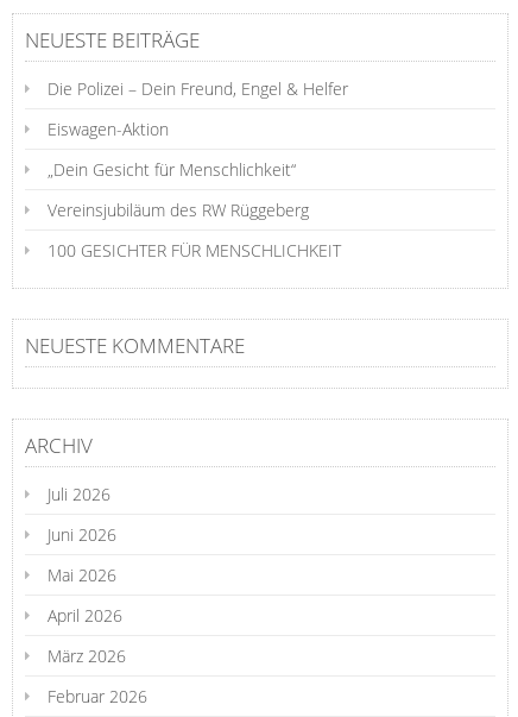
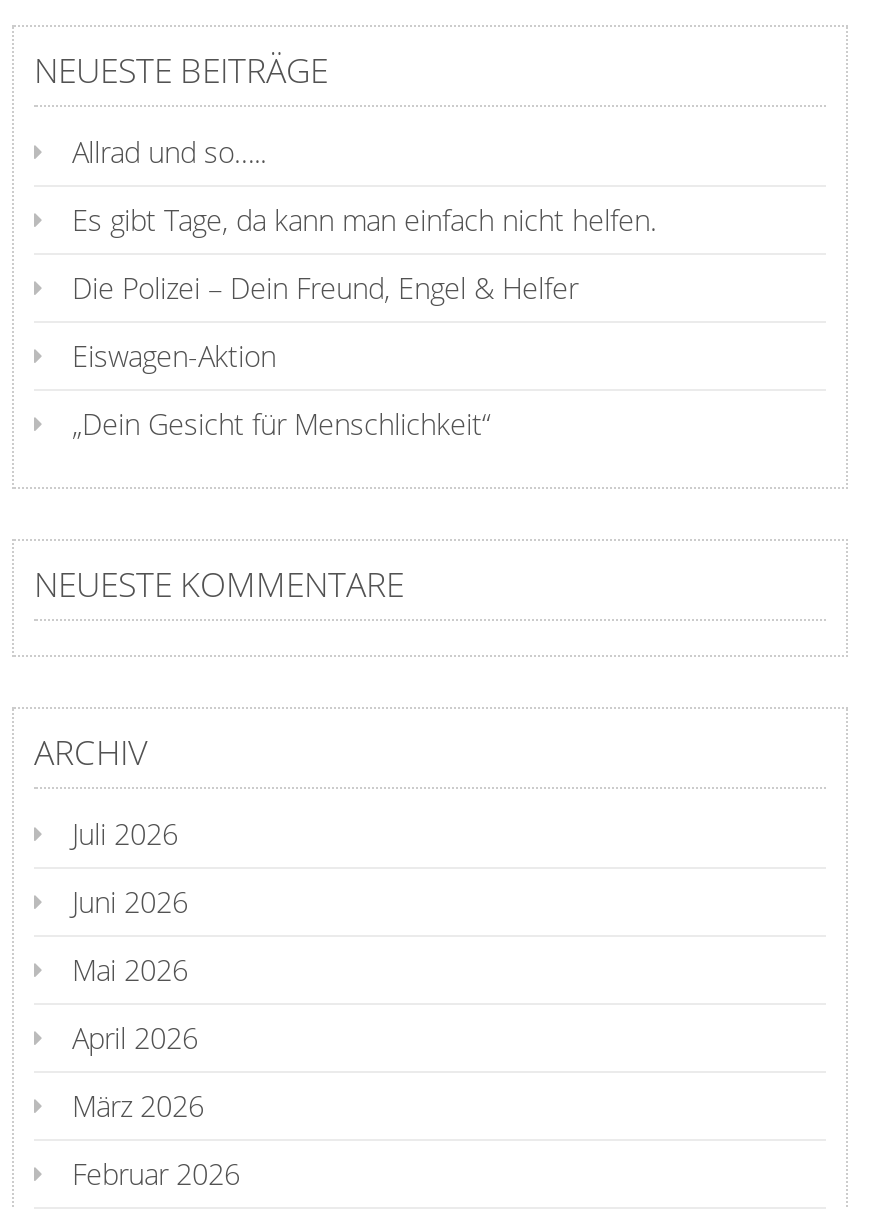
+ Allrad und so…..
+ Es gibt Tage, da kann man einfach nicht helfen.

moved down: Die Polizei – Dein Freund, Engel & Helfer | Eiswagen-Aktion | „Dein Gesicht für Menschlichkeit“

- Vereinsjubiläum des RW Rüggeberg
- 100 GESICHTER FÜR MENSCHLICHKEIT
